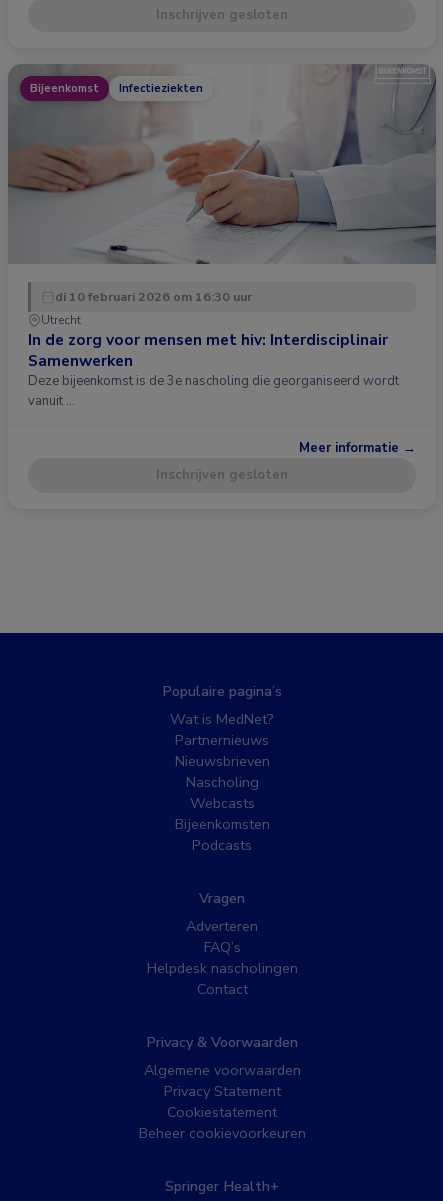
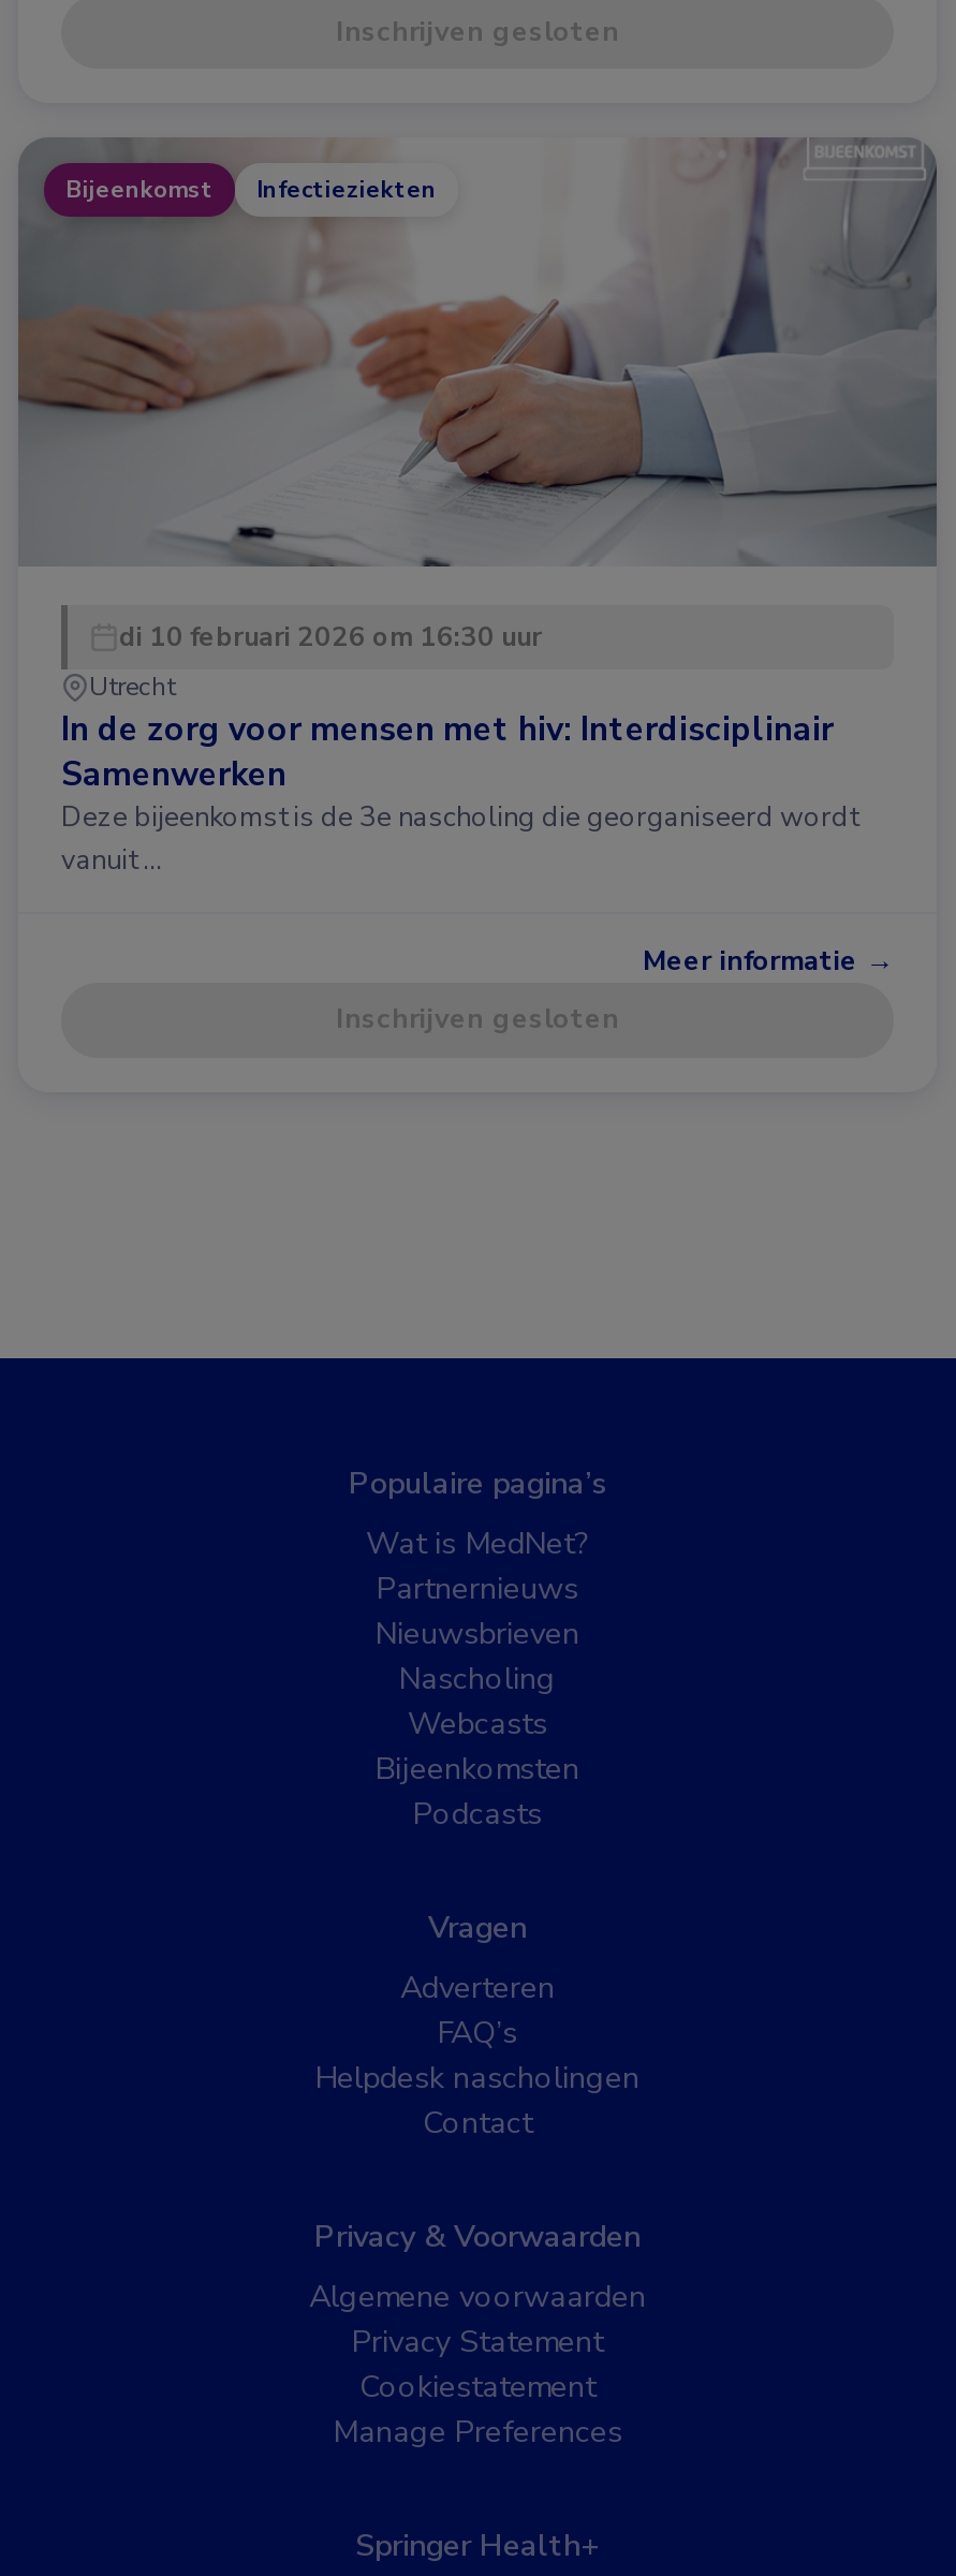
- Beheer cookievoorkeuren
+ Manage Preferences
